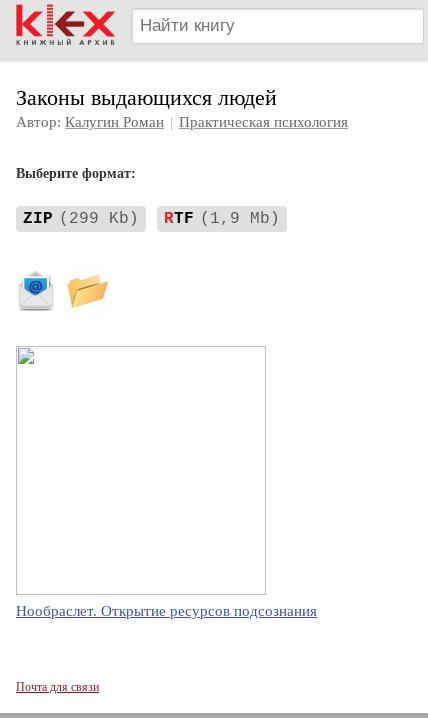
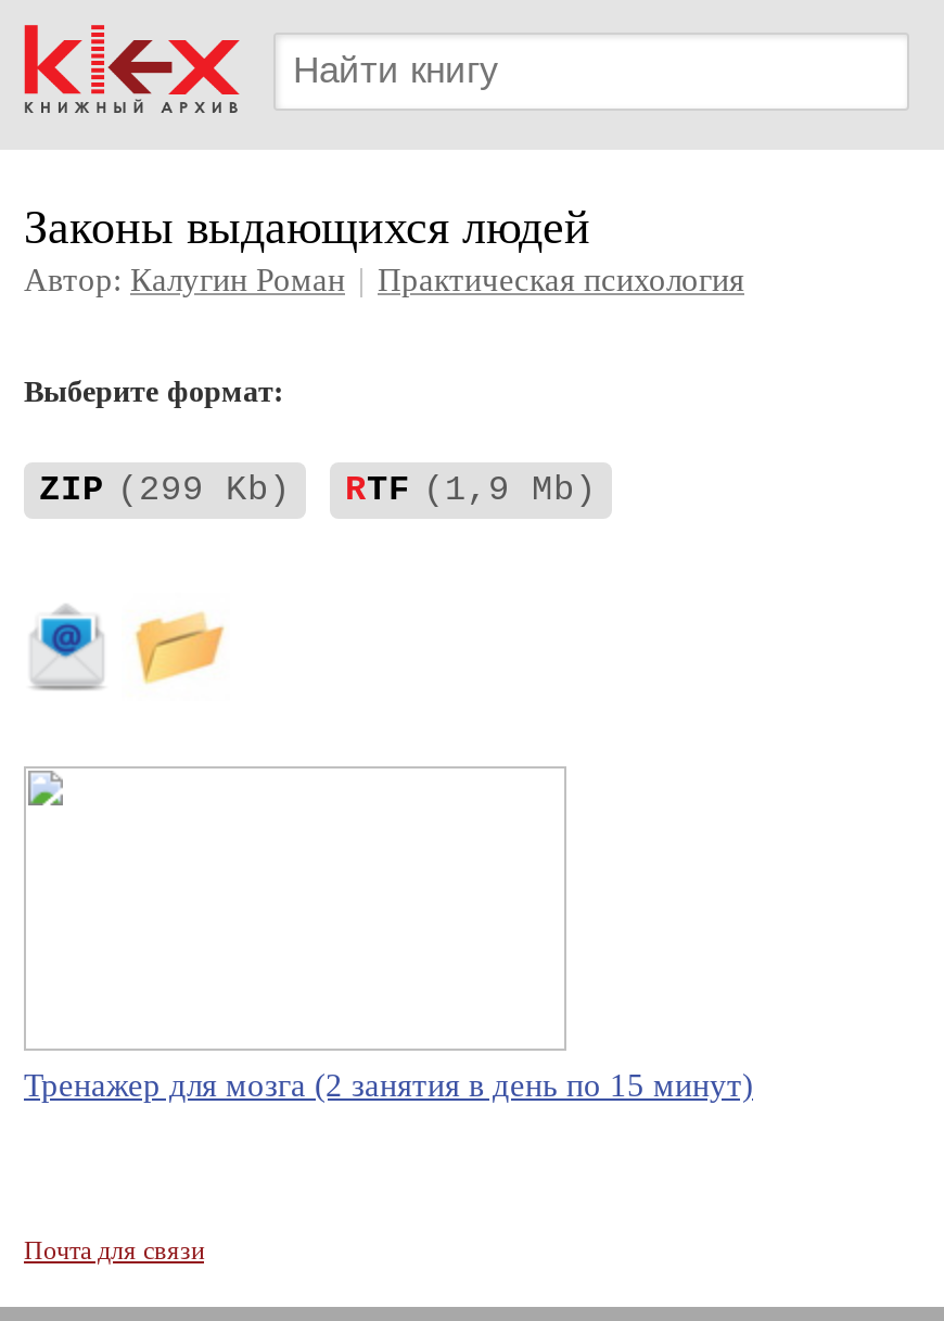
- Нообраслет. Открытие ресурсов подсознания
+ Тренажер для мозга (2 занятия в день по 15 минут)
